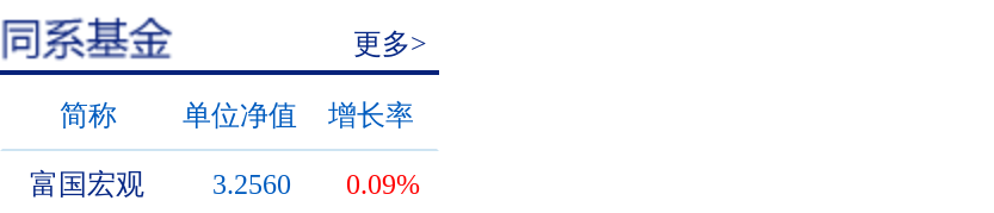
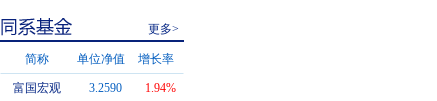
- 3.2560
+ 3.2590

- 0.09%
+ 1.94%
